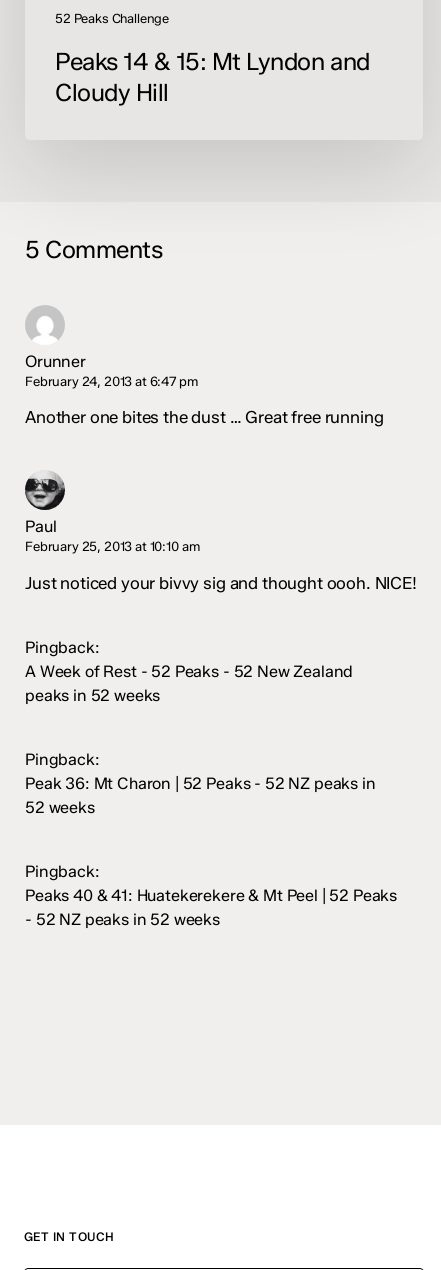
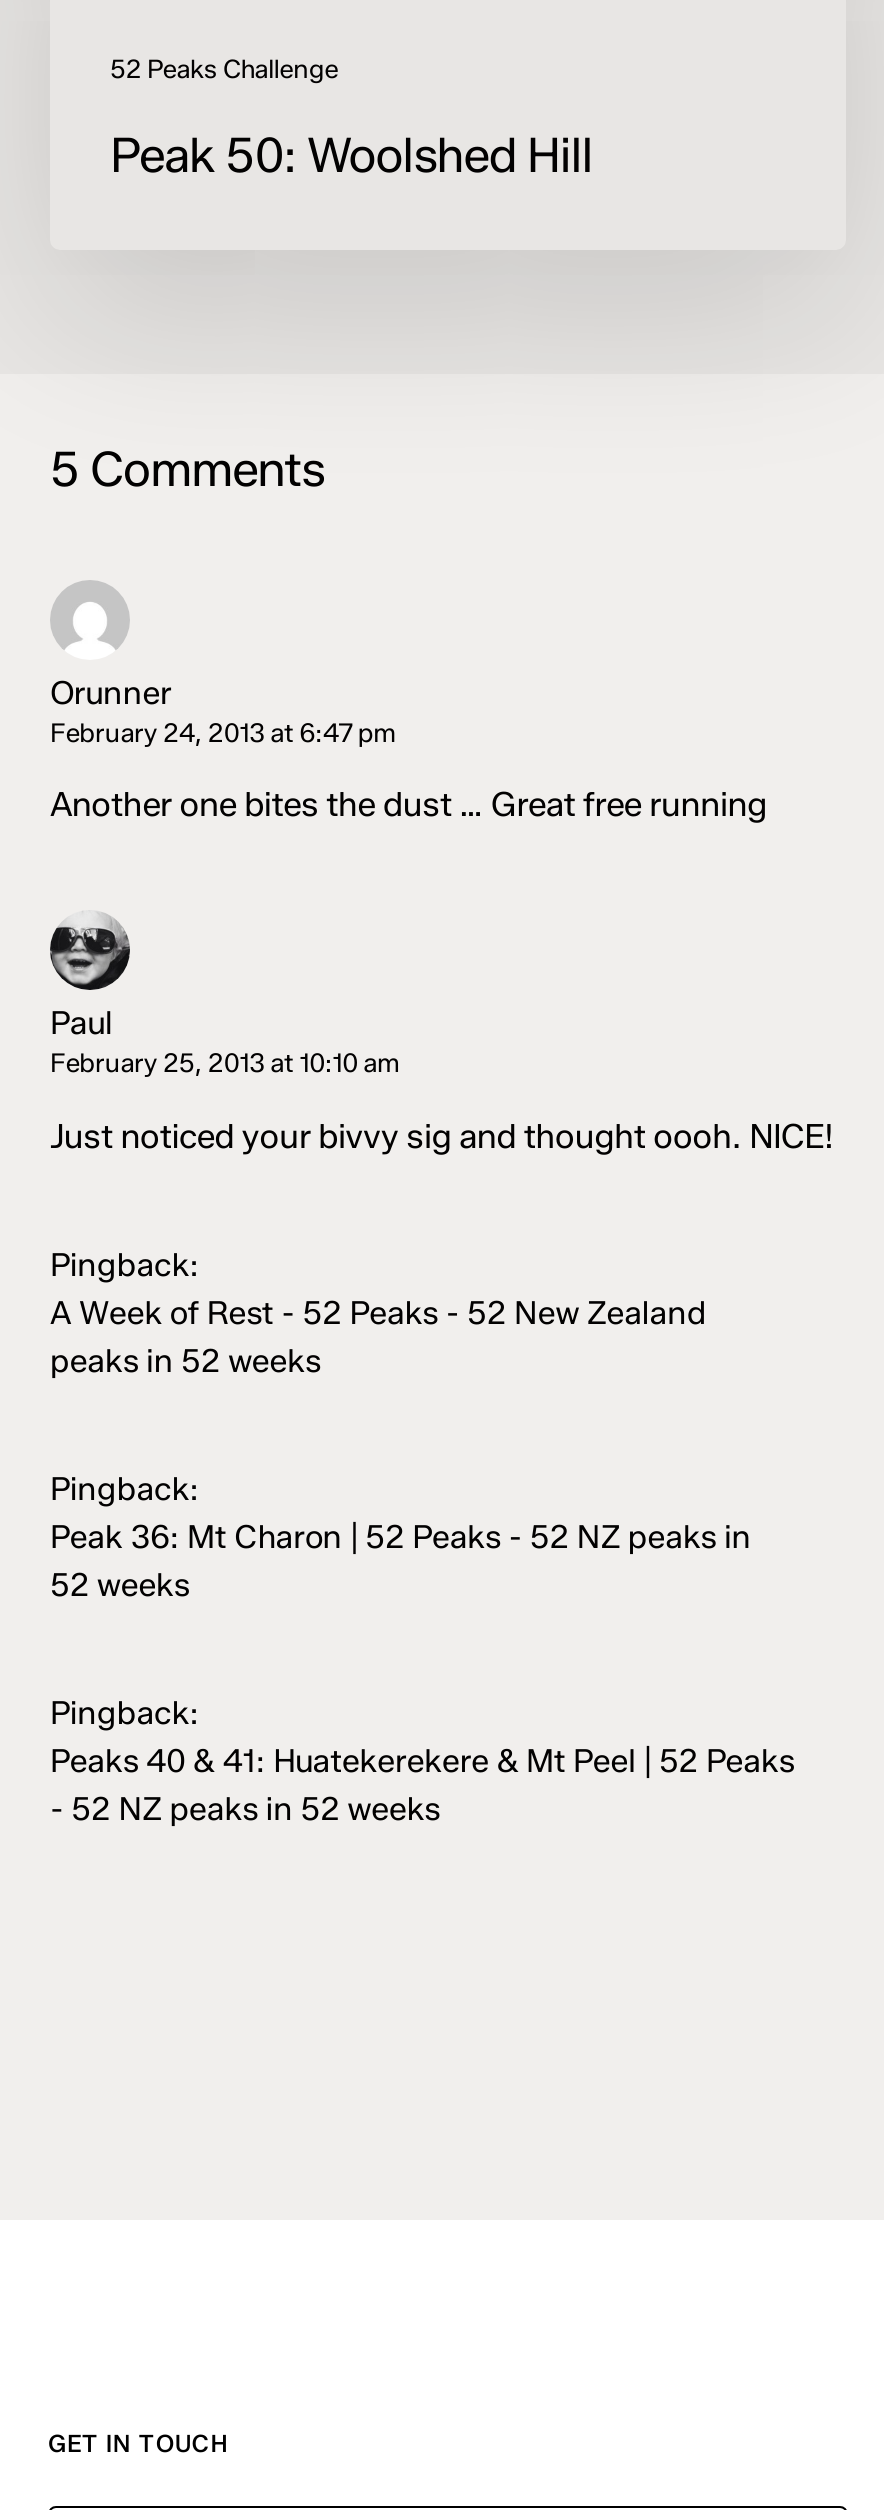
- Peaks 14 & 15: Mt Lyndon and
- Cloudy Hill
+ Peak 50: Woolshed Hill
